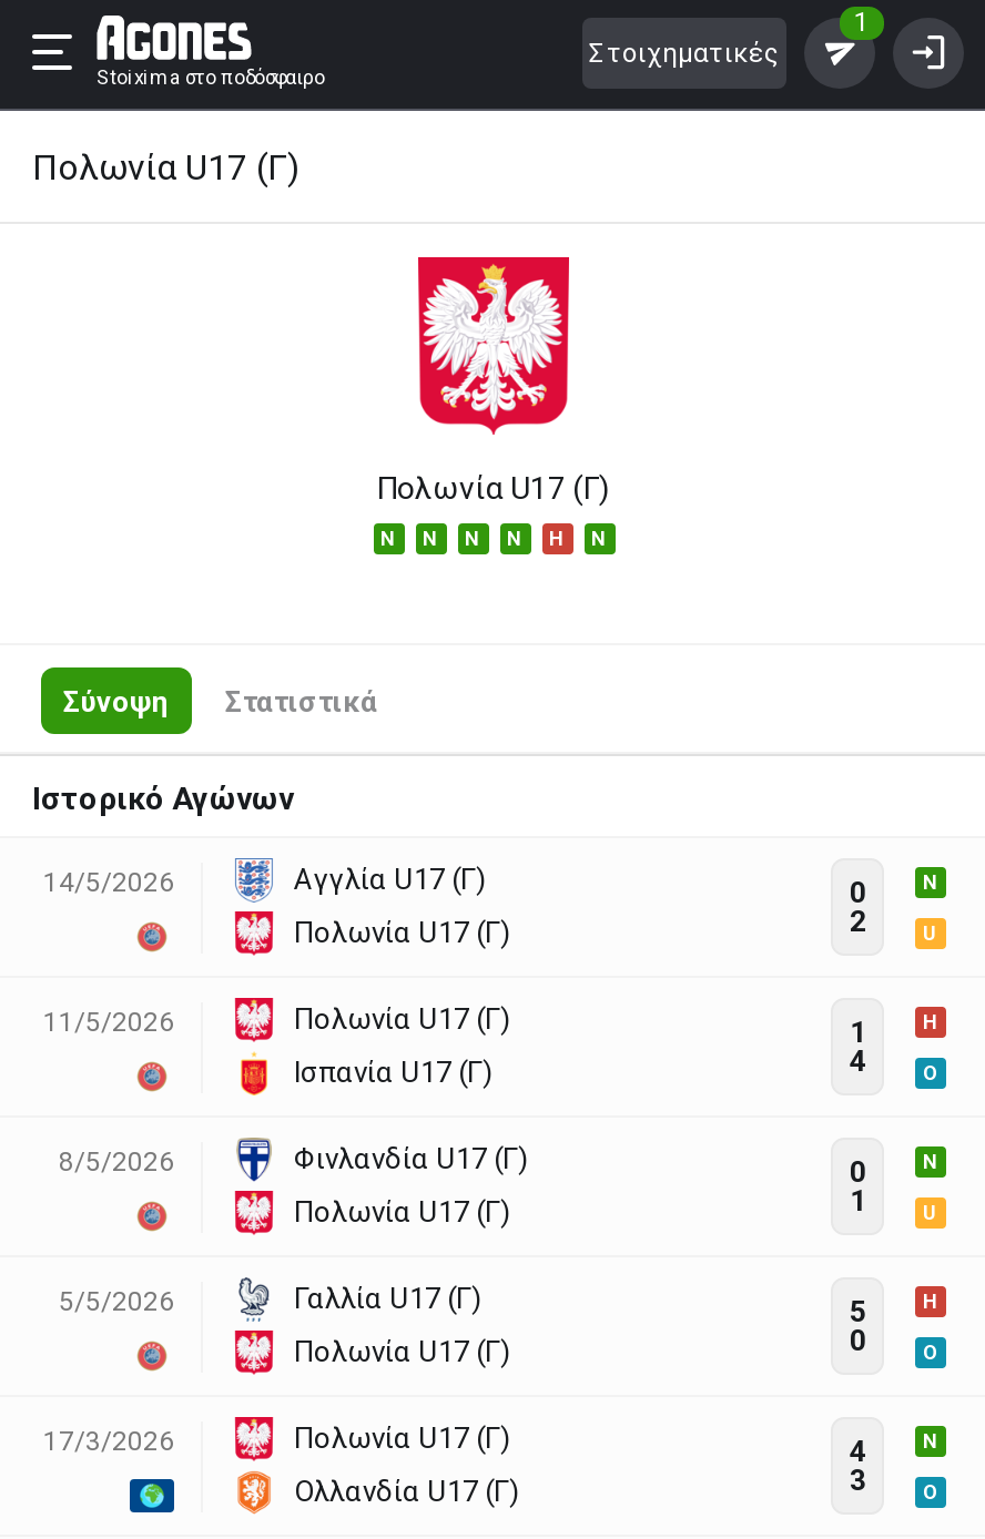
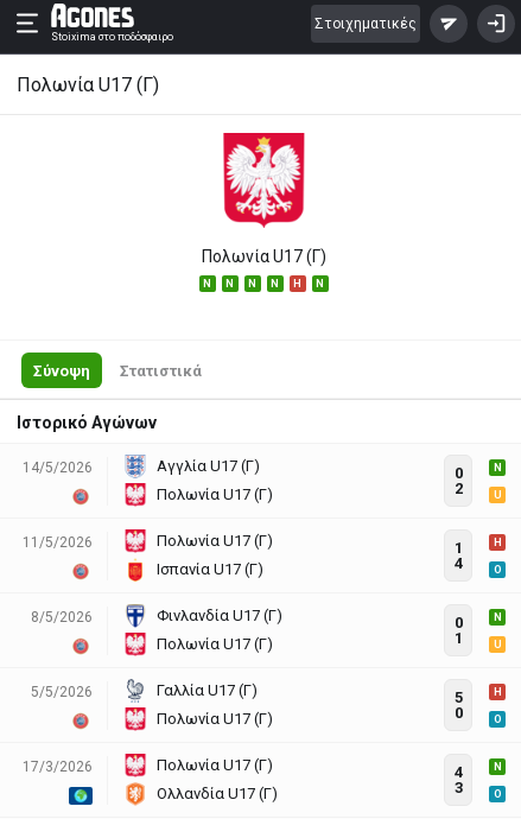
- 1
